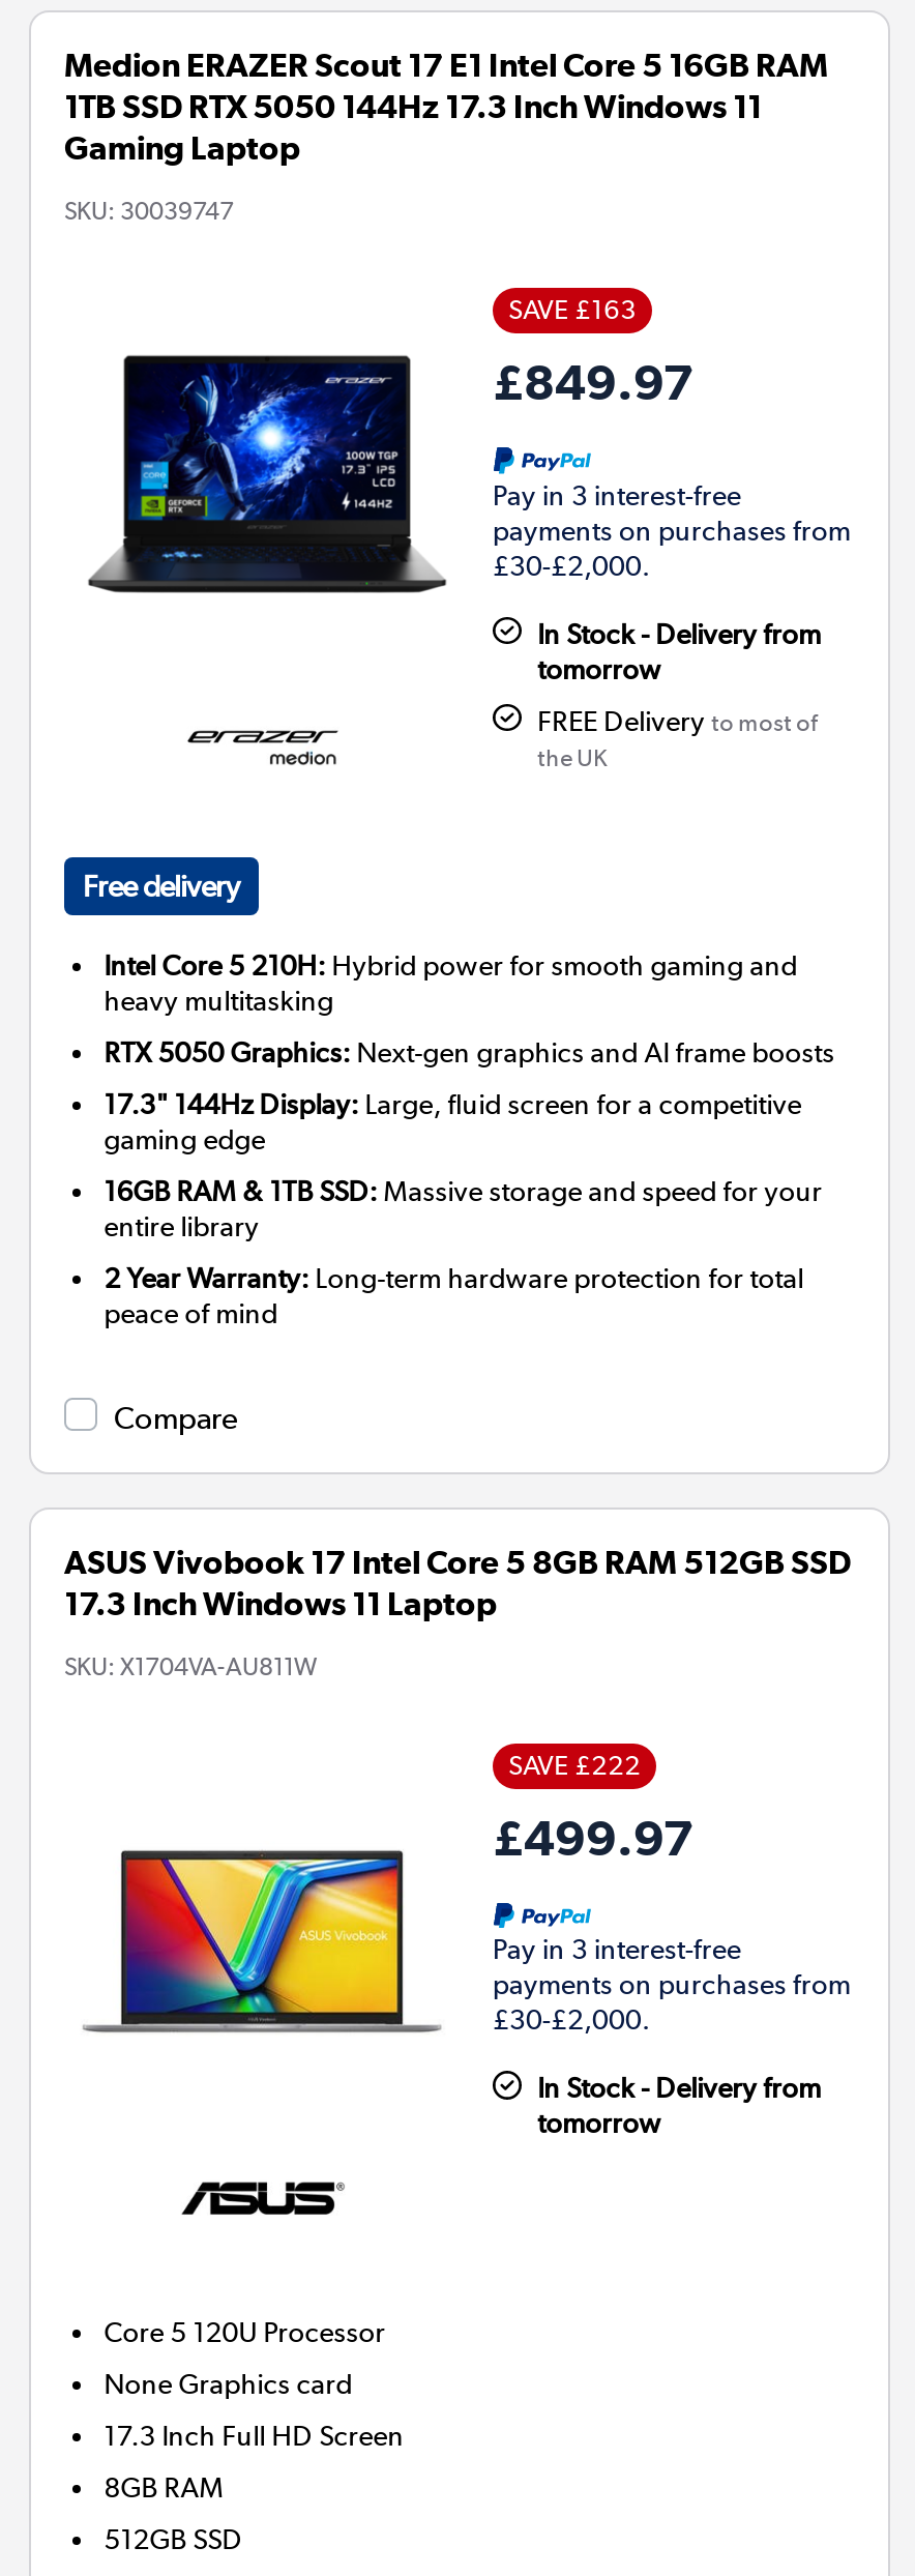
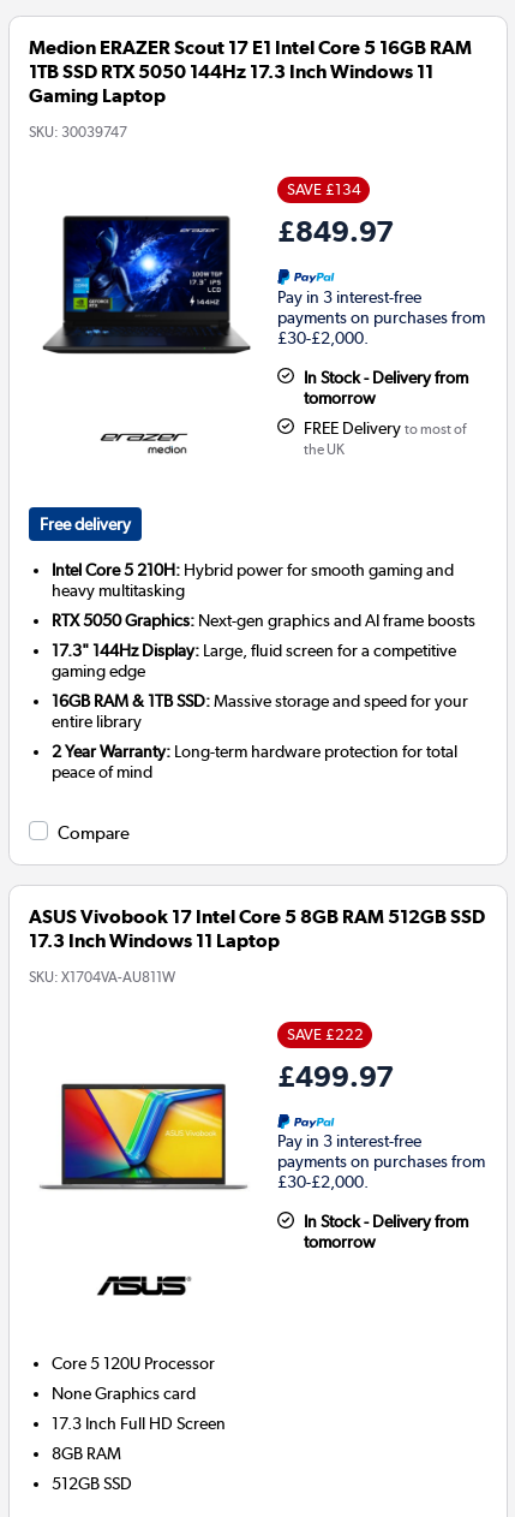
- SAVE £163
+ SAVE £134
